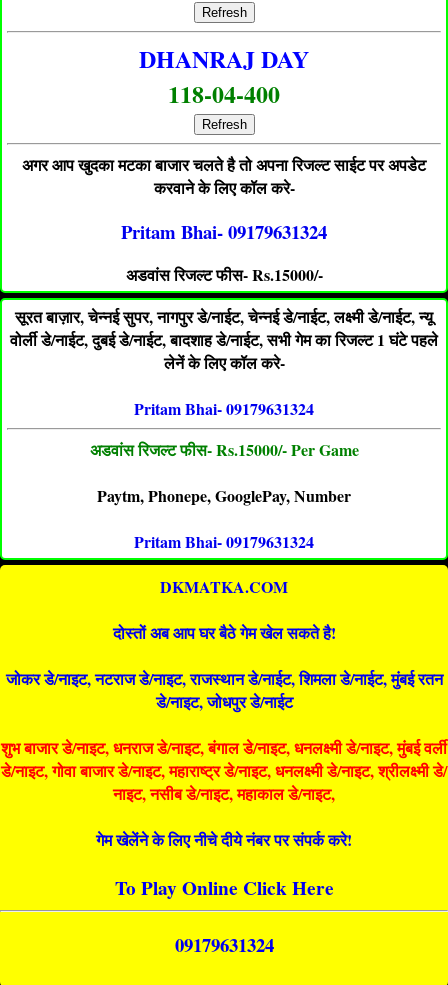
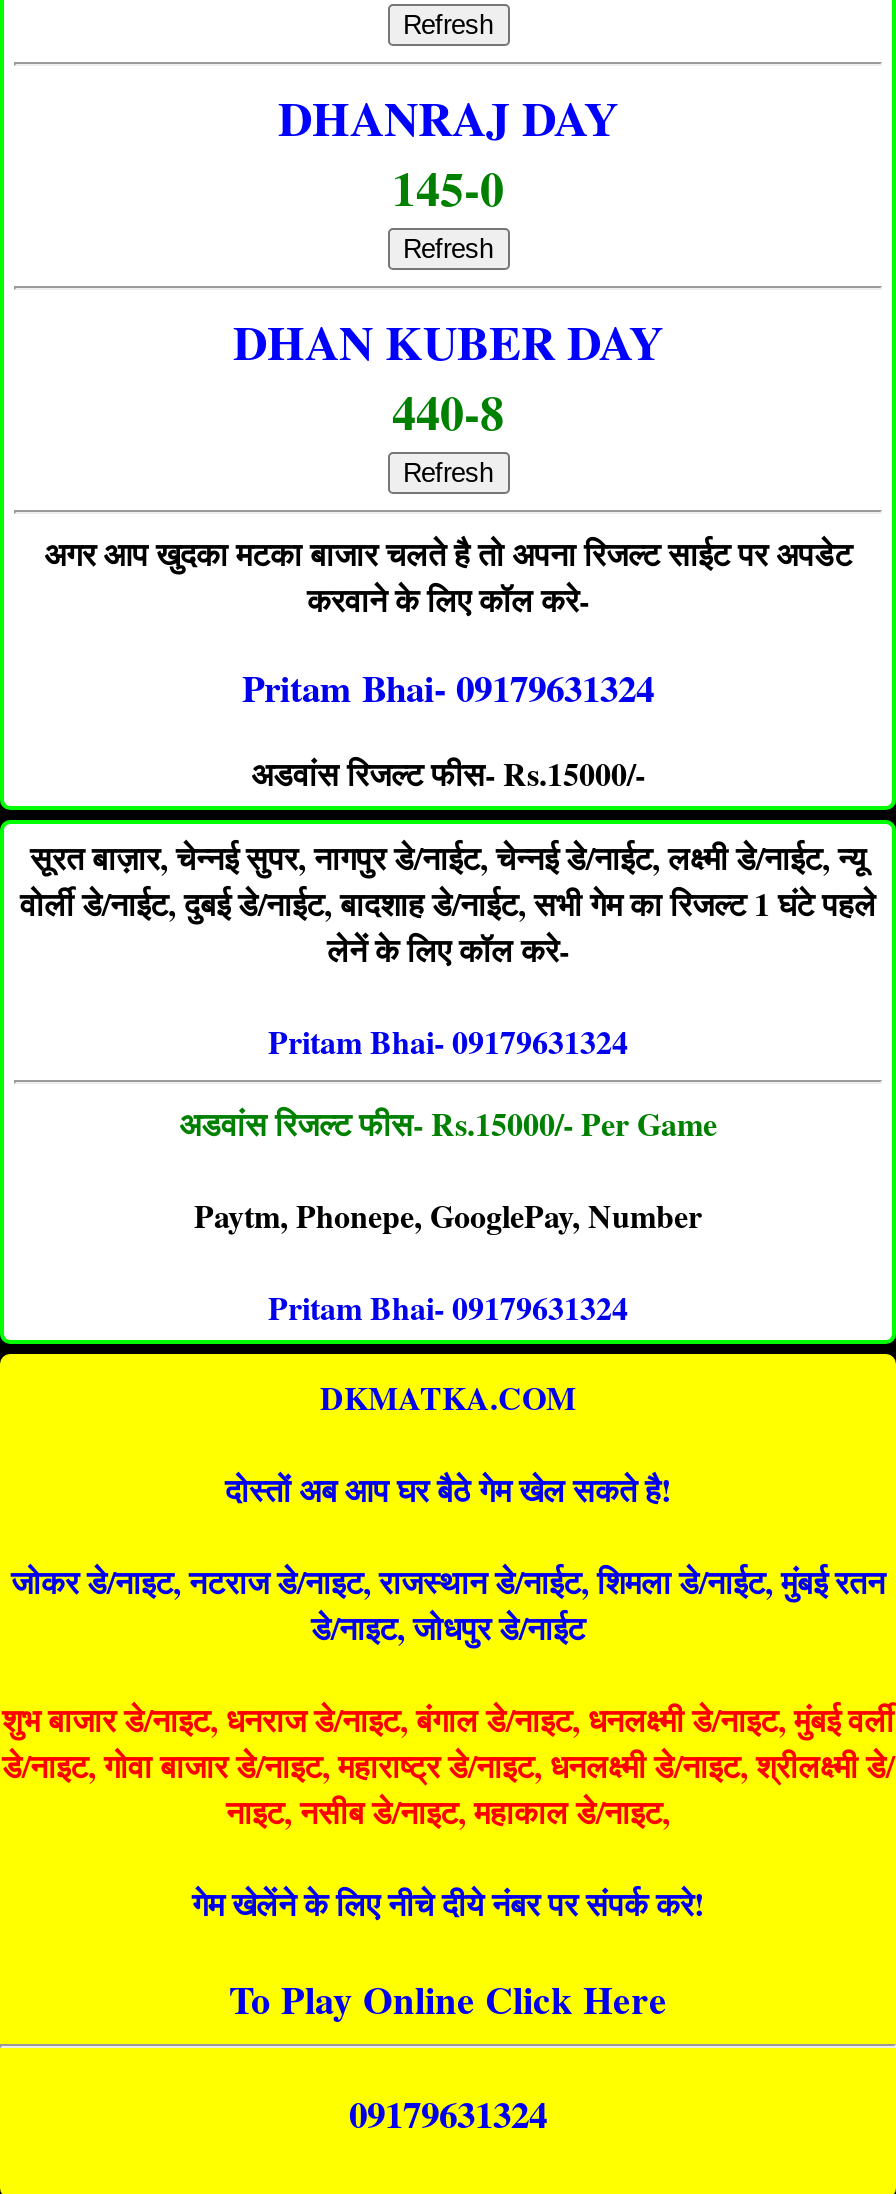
- 118-04-400
+ 145-0
+ Refresh
+ DHAN KUBER DAY
+ 440-8
